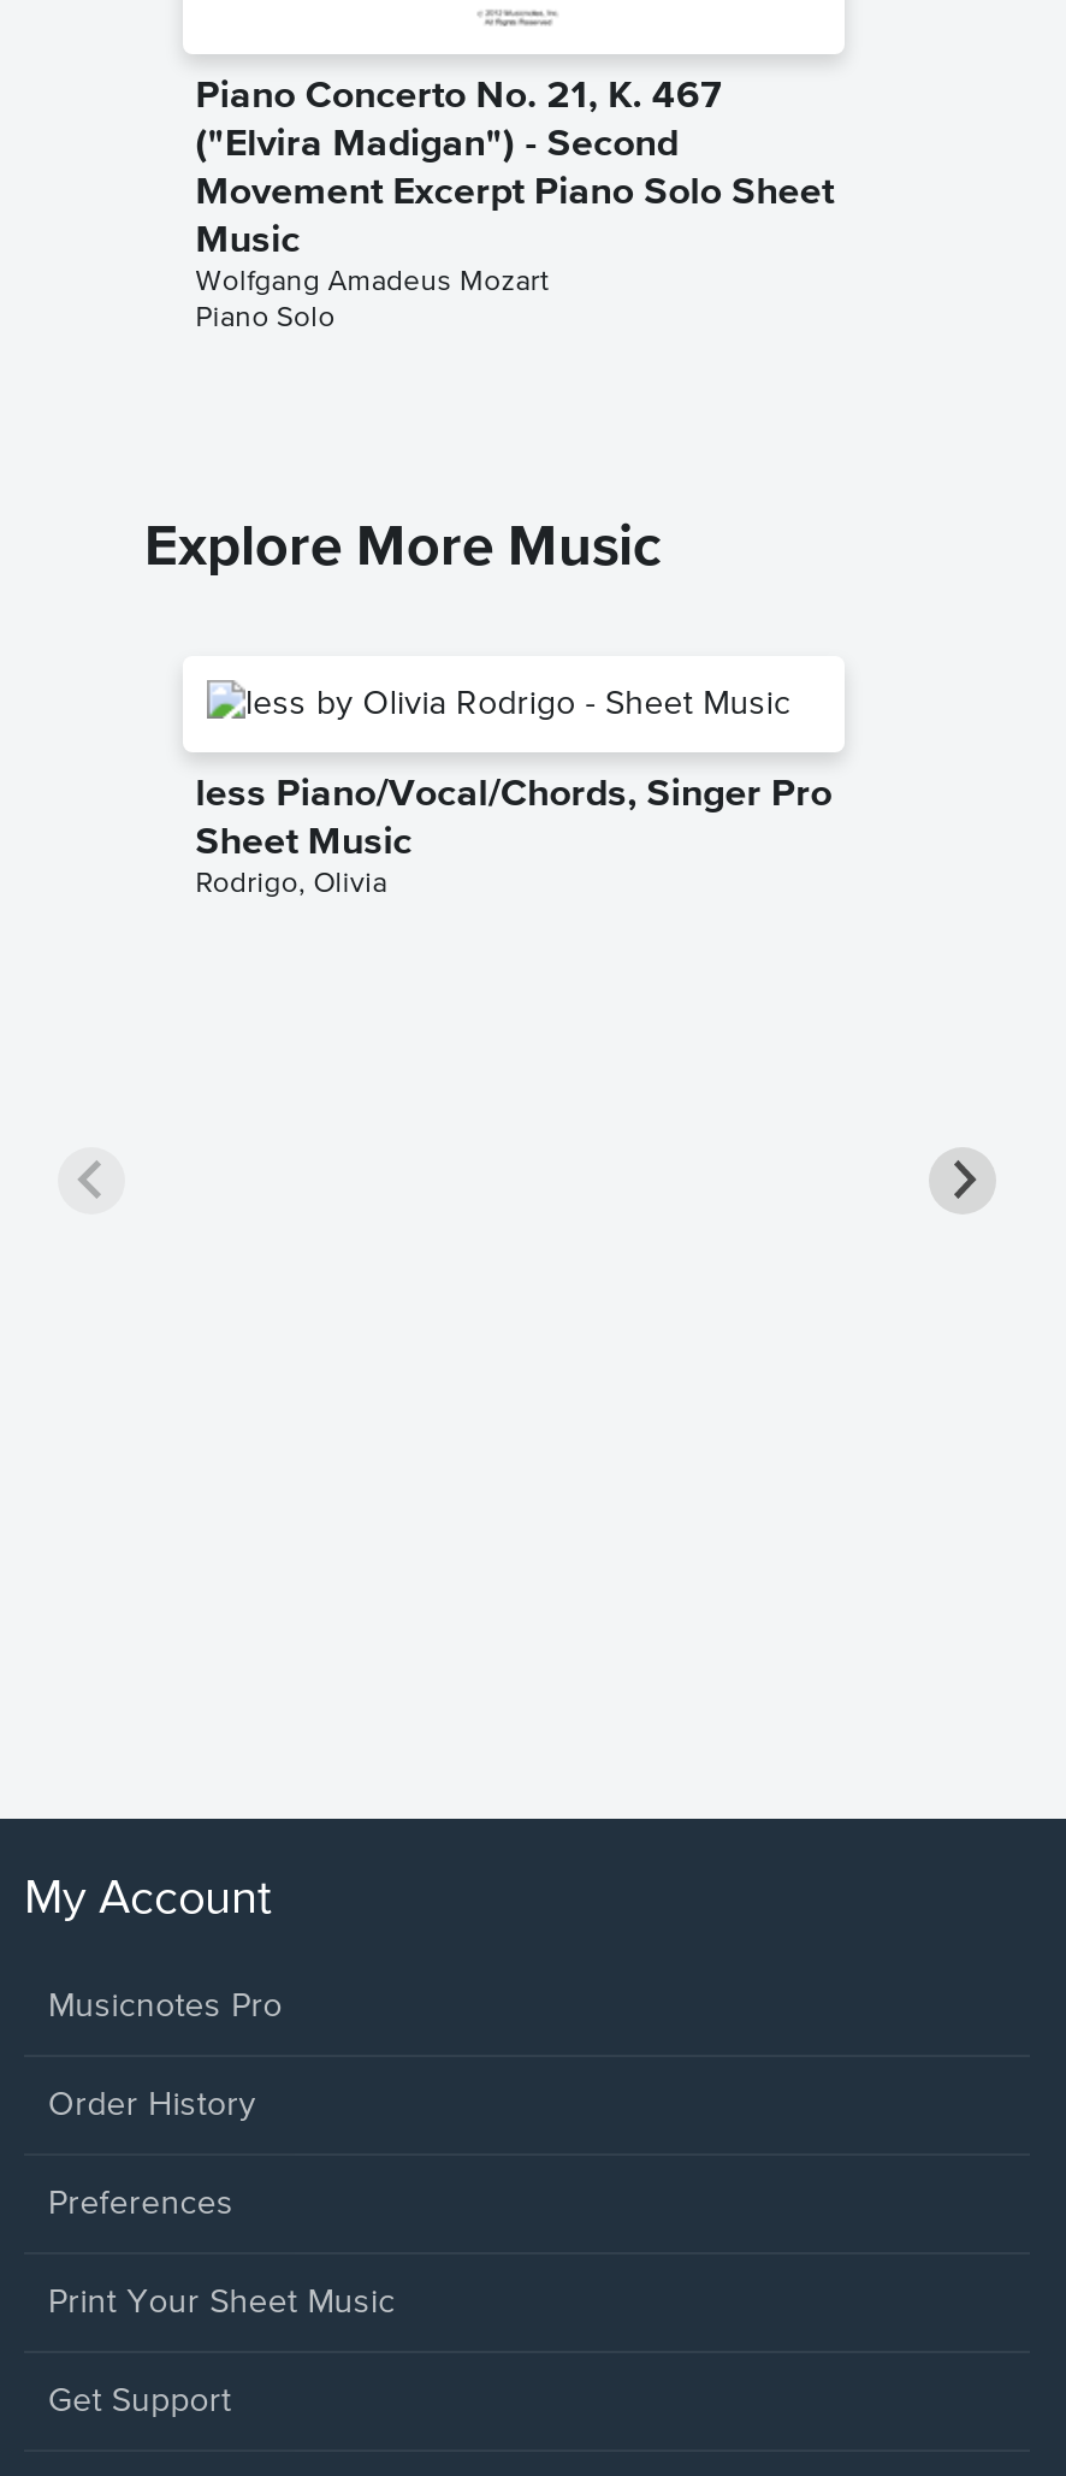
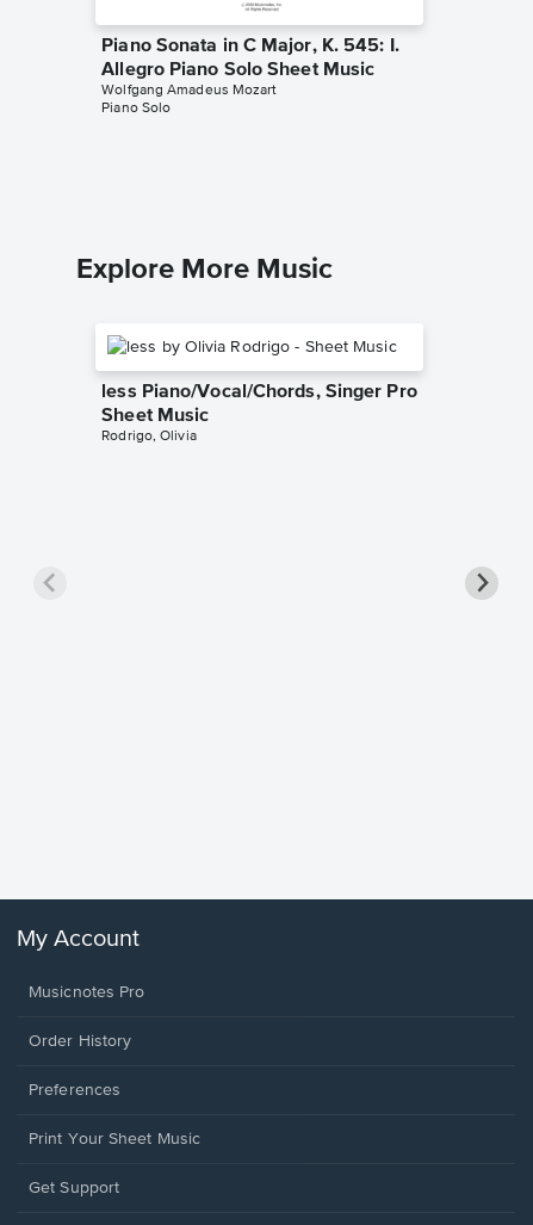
- Piano Concerto No. 21, K. 467
- ("Elvira Madigan") - Second
- Movement Excerpt Piano Solo Sheet
- Music
+ Piano Sonata in C Major, K. 545: I.
+ Allegro Piano Solo Sheet Music

moved up: Wolfgang Amadeus Mozart | Piano Solo
